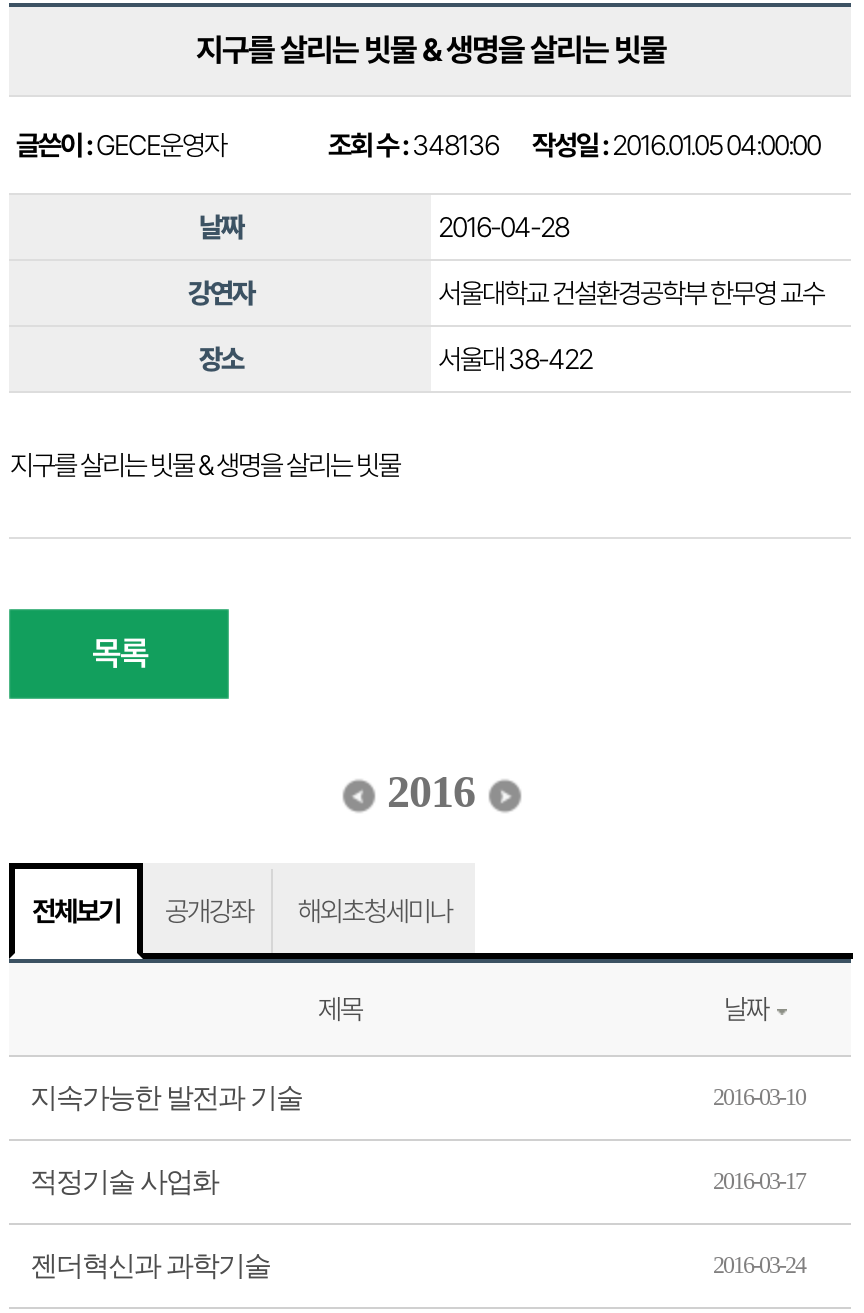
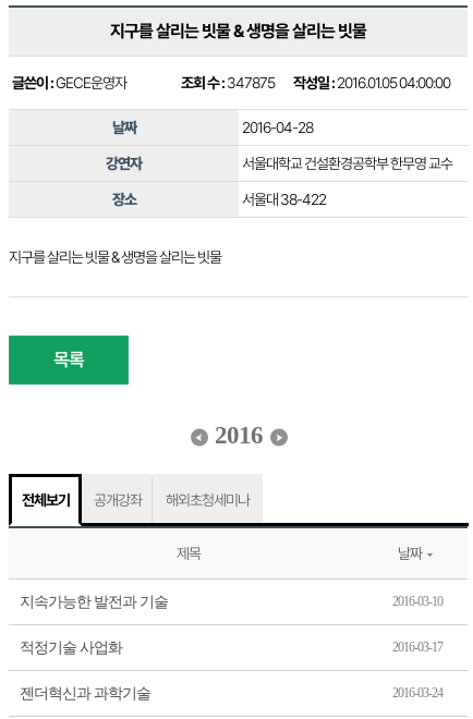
- 조회 수 : 348136 작성일 : 2016.01.05 04:00:00
+ 조회 수 : 347875 작성일 : 2016.01.05 04:00:00
